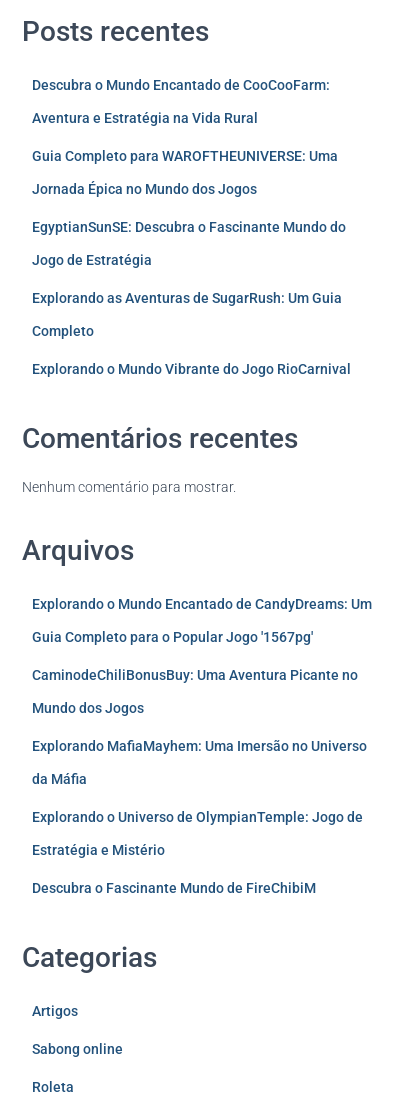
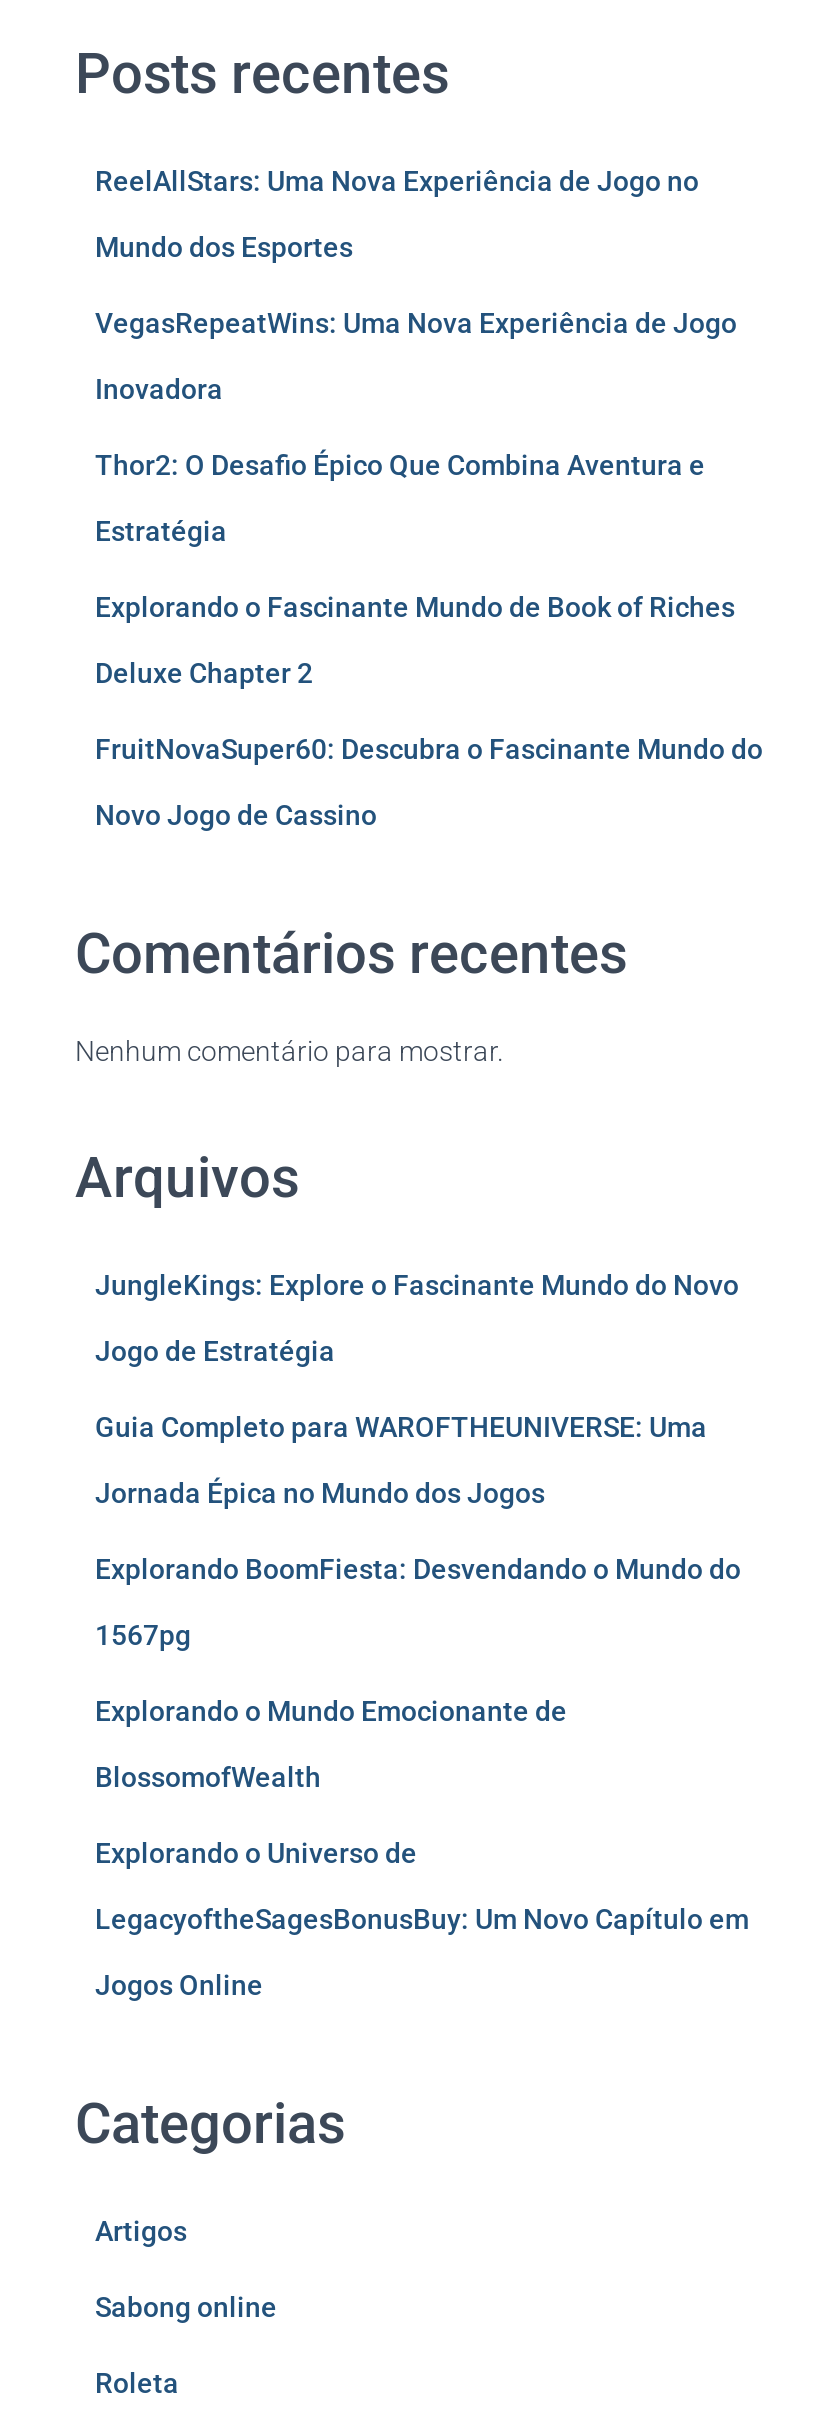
- Descubra o Mundo Encantado de CooCooFarm:
- Aventura e Estratégia na Vida Rural
- EgyptianSunSE: Descubra o Fascinante Mundo do
- Explorando as Aventuras de SugarRush: Um Guia
- Completo
- Explorando o Mundo Vibrante do Jogo RioCarnival
+ ReelAllStars: Uma Nova Experiência de Jogo no
+ Mundo dos Esportes
+ VegasRepeatWins: Uma Nova Experiência de Jogo
+ Inovadora
+ Thor2: O Desafio Épico Que Combina Aventura e
+ Estratégia
+ Explorando o Fascinante Mundo de Book of Riches
+ Deluxe Chapter 2
+ FruitNovaSuper60: Descubra o Fascinante Mundo do
+ Novo Jogo de Cassino

moved down: Guia Completo para WAROFTHEUNIVERSE: Uma | Jornada Épica no Mundo dos Jogos

moved down: Jogo de Estratégia

- Explorando o Mundo Encantado de CandyDreams: Um
- Guia Completo para o Popular Jogo '1567pg'
- CaminodeChiliBonusBuy: Uma Aventura Picante no
- Mundo dos Jogos
- Explorando MafiaMayhem: Uma Imersão no Universo
- da Máfia
- Explorando o Universo de OlympianTemple: Jogo de
- Estratégia e Mistério
- Descubra o Fascinante Mundo de FireChibiM
+ JungleKings: Explore o Fascinante Mundo do Novo
+ Explorando BoomFiesta: Desvendando o Mundo do
+ 1567pg
+ Explorando o Mundo Emocionante de
+ BlossomofWealth
+ Explorando o Universo de
+ LegacyoftheSagesBonusBuy: Um Novo Capítulo em
+ Jogos Online
